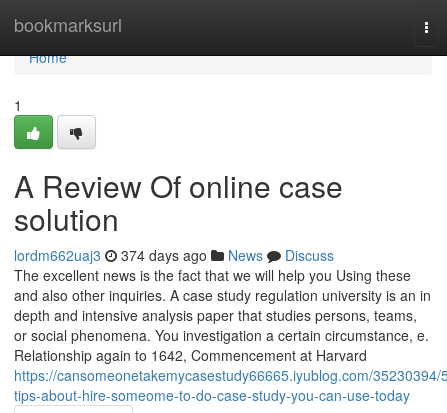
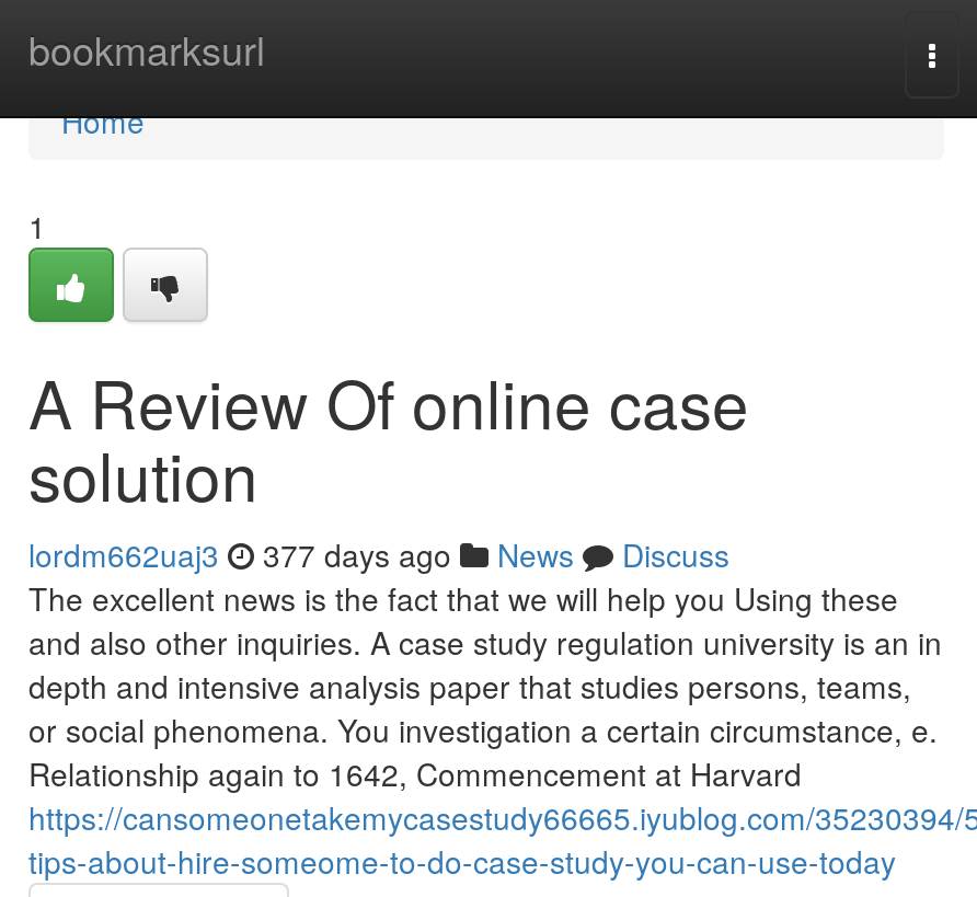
- lordm662uaj3 374 days ago News Discuss
+ lordm662uaj3 377 days ago News Discuss
